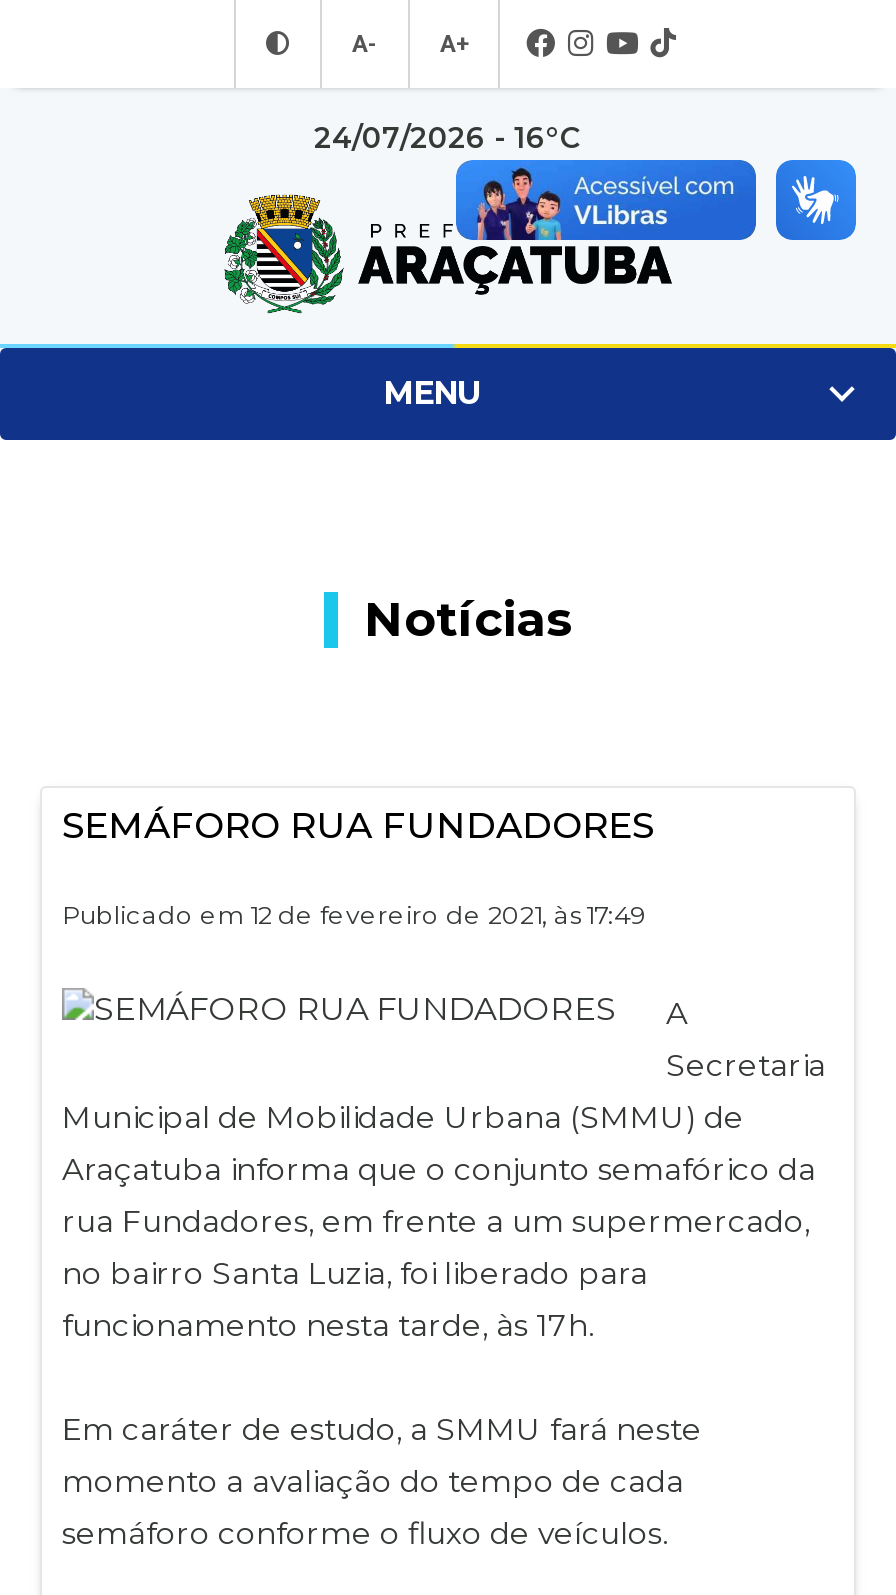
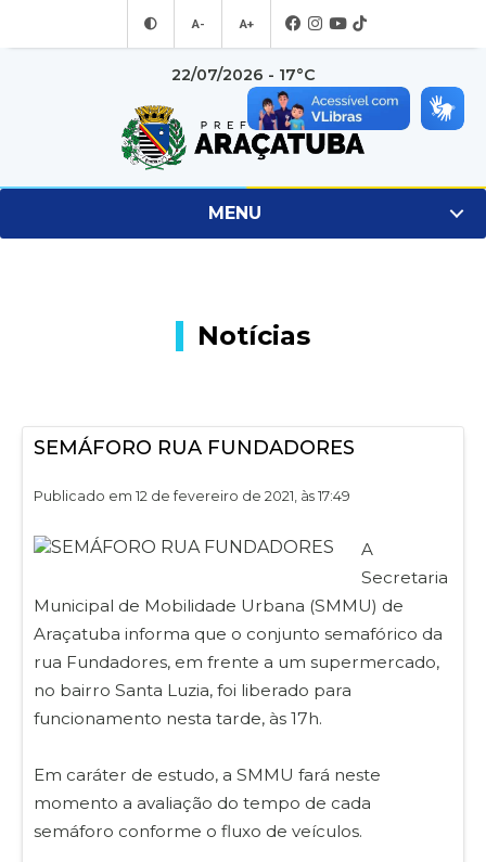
- 24/07/2026 - 16°C
+ 22/07/2026 - 17°C
